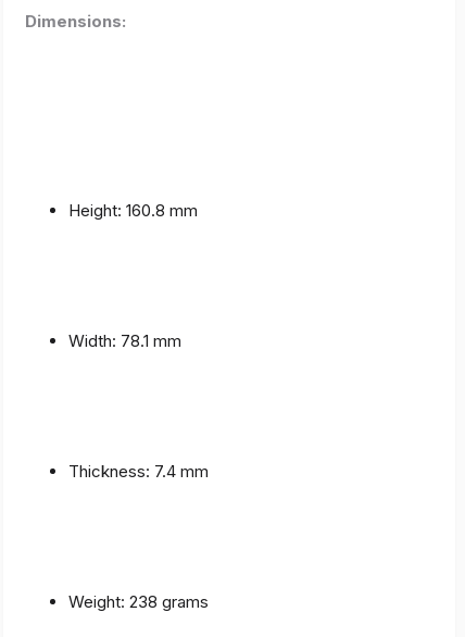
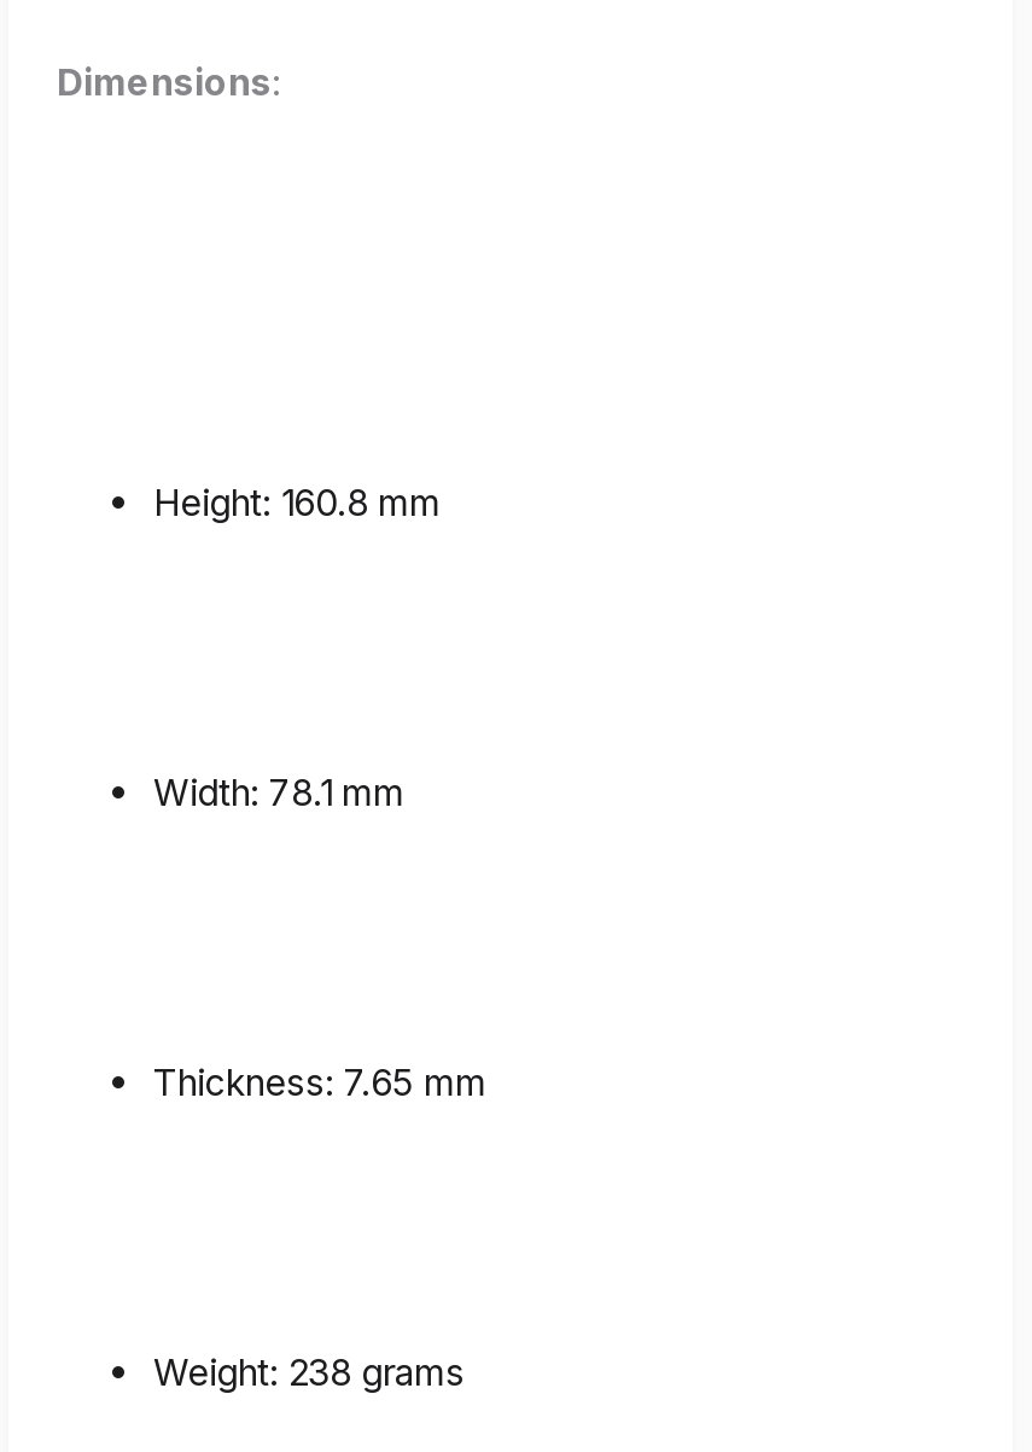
- Thickness: 7.4 mm
+ Thickness: 7.65 mm
